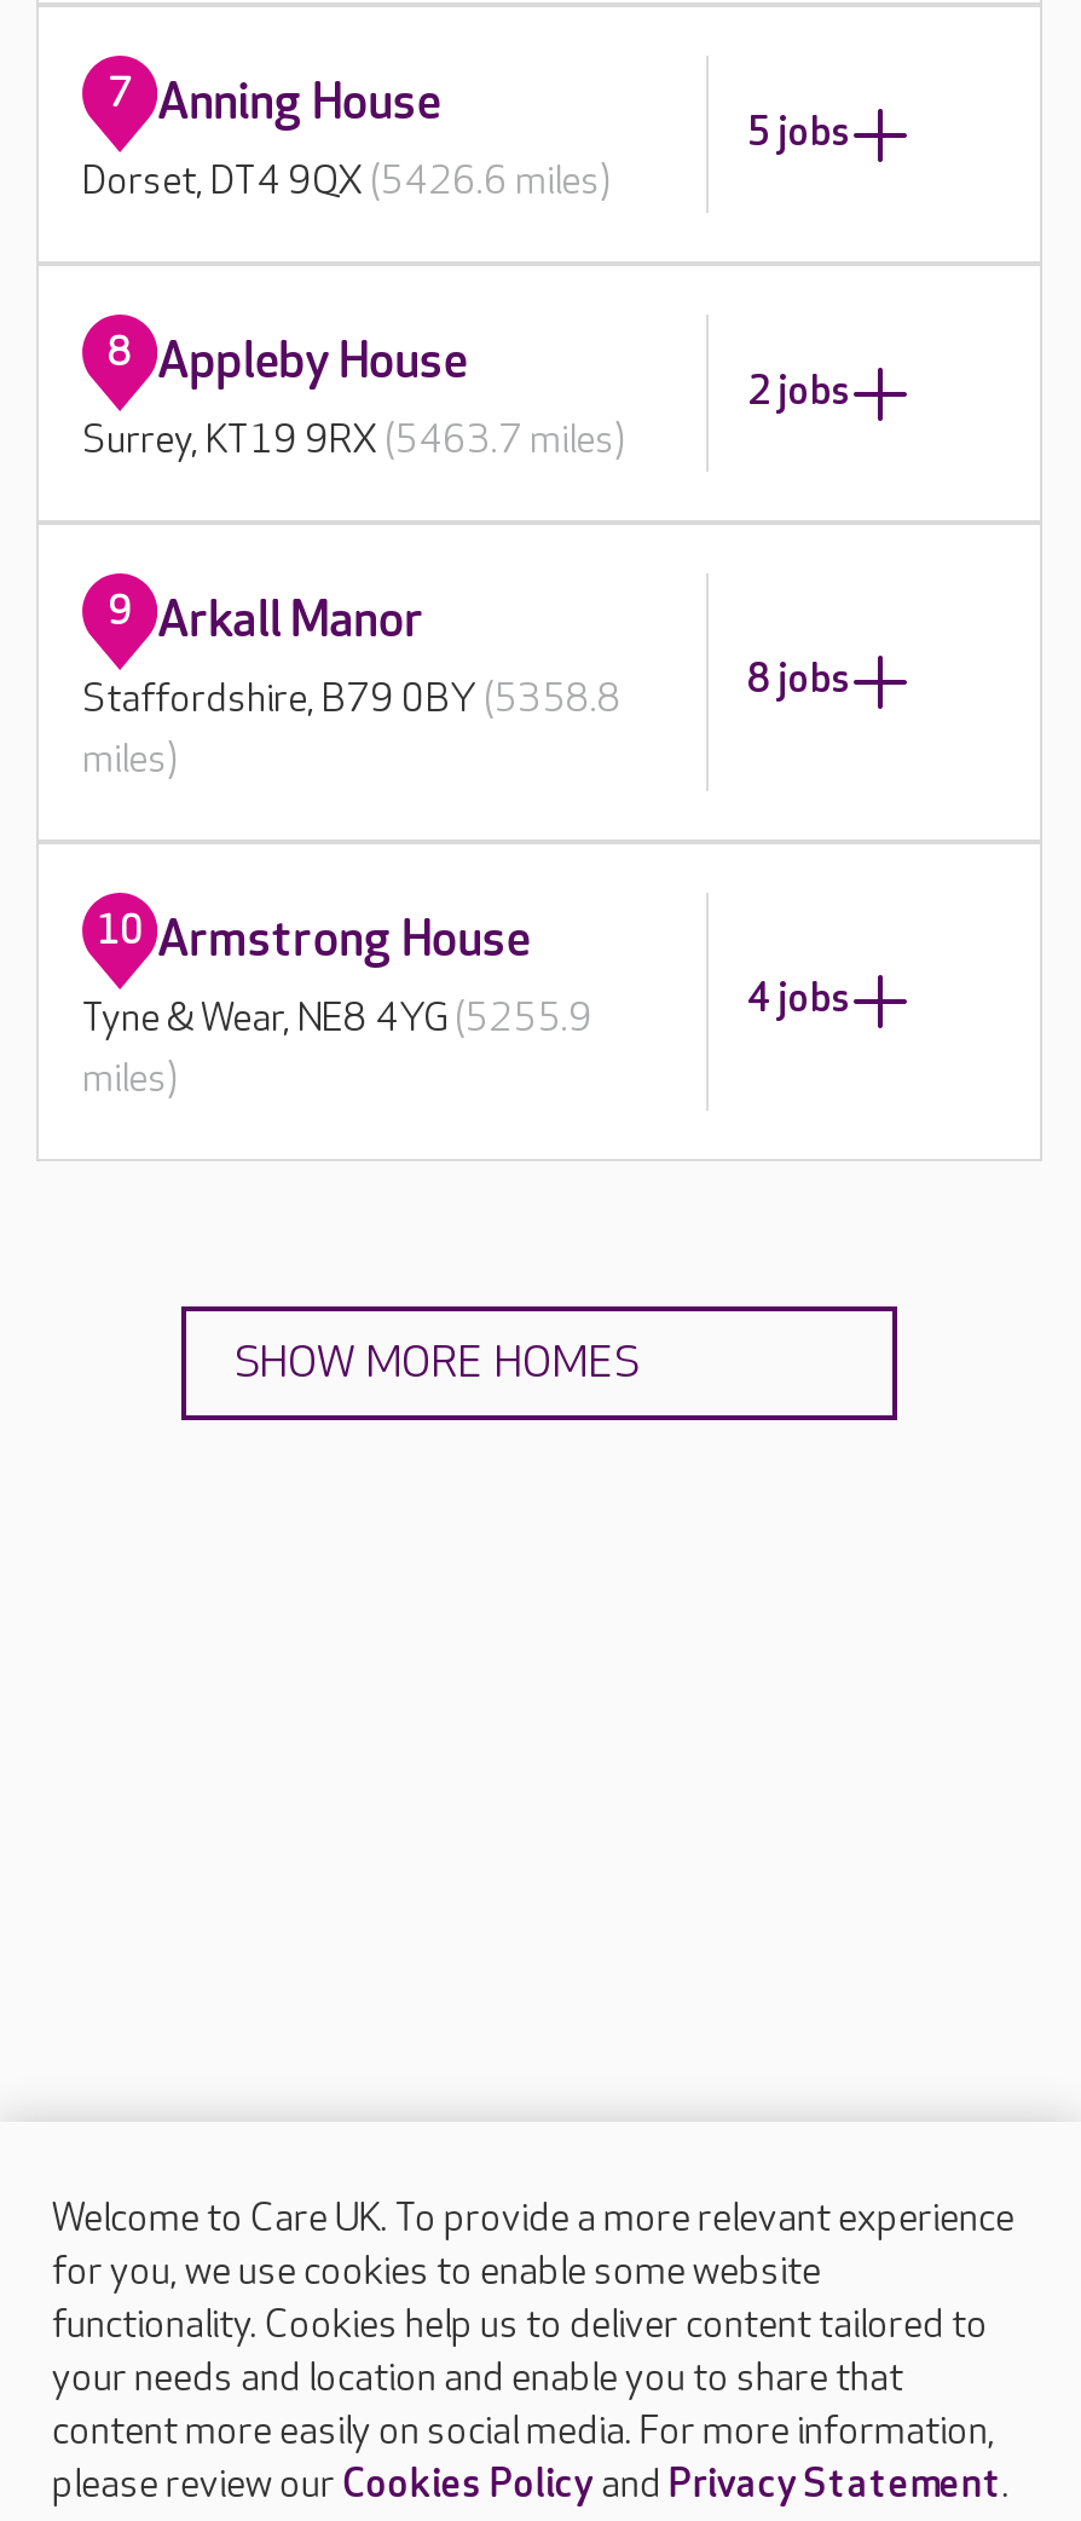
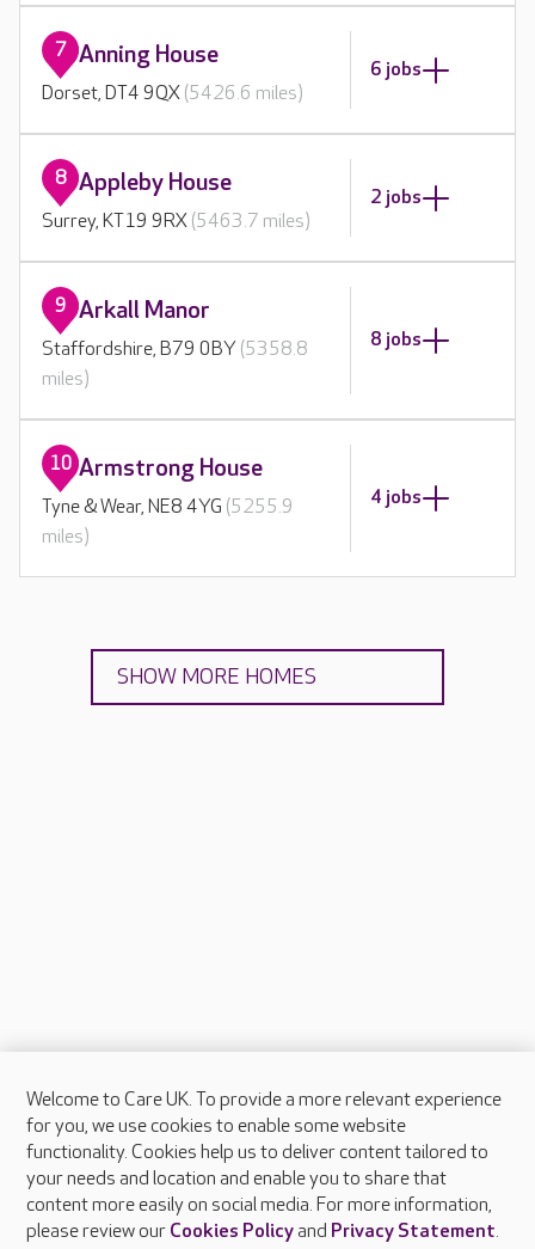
- 5 jobs
+ 6 jobs
